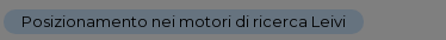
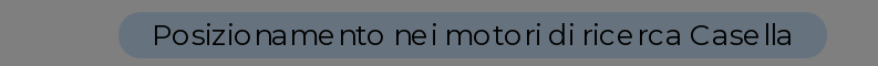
- Posizionamento nei motori di ricerca Leivi
+ Posizionamento nei motori di ricerca Casella
